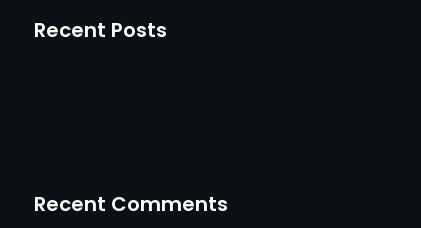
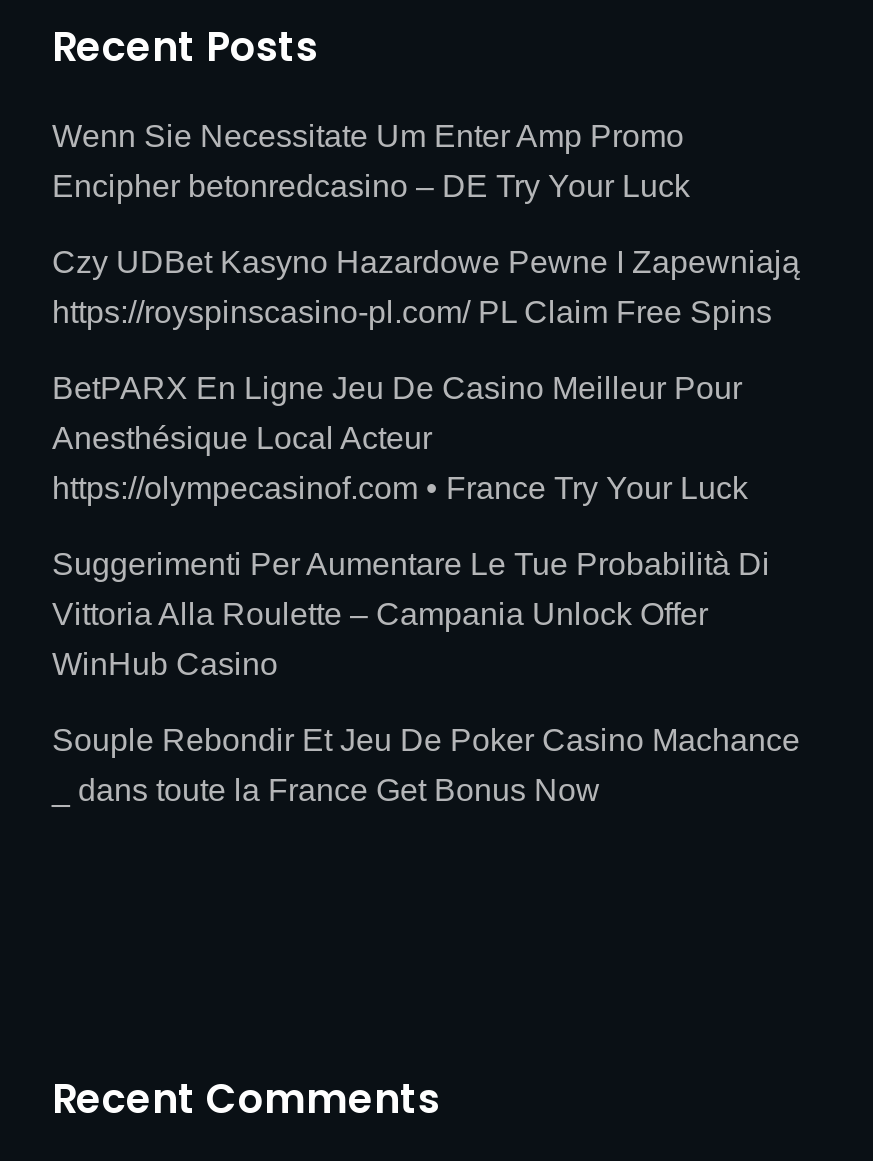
+ Wenn Sie Necessitate Um Enter Amp Promo
+ Encipher betonredcasino – DE Try Your Luck
+ Czy UDBet Kasyno Hazardowe Pewne I Zapewniają
+ https://royspinscasino-pl.com/ PL Claim Free Spins
+ BetPARX En Ligne Jeu De Casino Meilleur Pour
+ Anesthésique Local Acteur
+ https://olympecasinof.com • France Try Your Luck
+ Suggerimenti Per Aumentare Le Tue Probabilità Di
+ Vittoria Alla Roulette – Campania Unlock Offer
+ WinHub Casino
+ Souple Rebondir Et Jeu De Poker Casino Machance
+ _ dans toute la France Get Bonus Now
